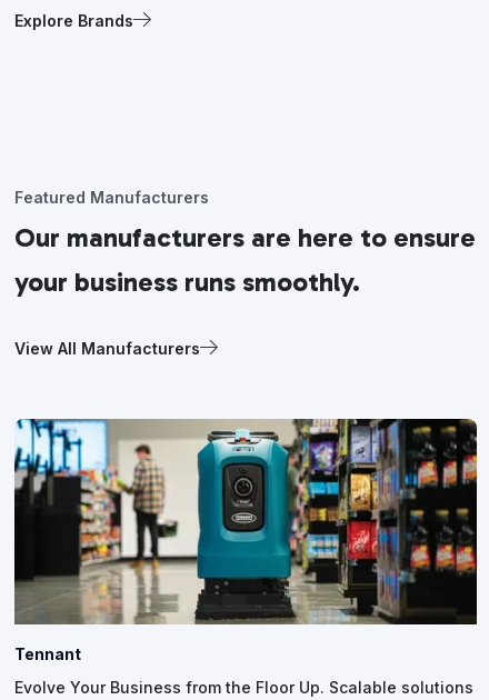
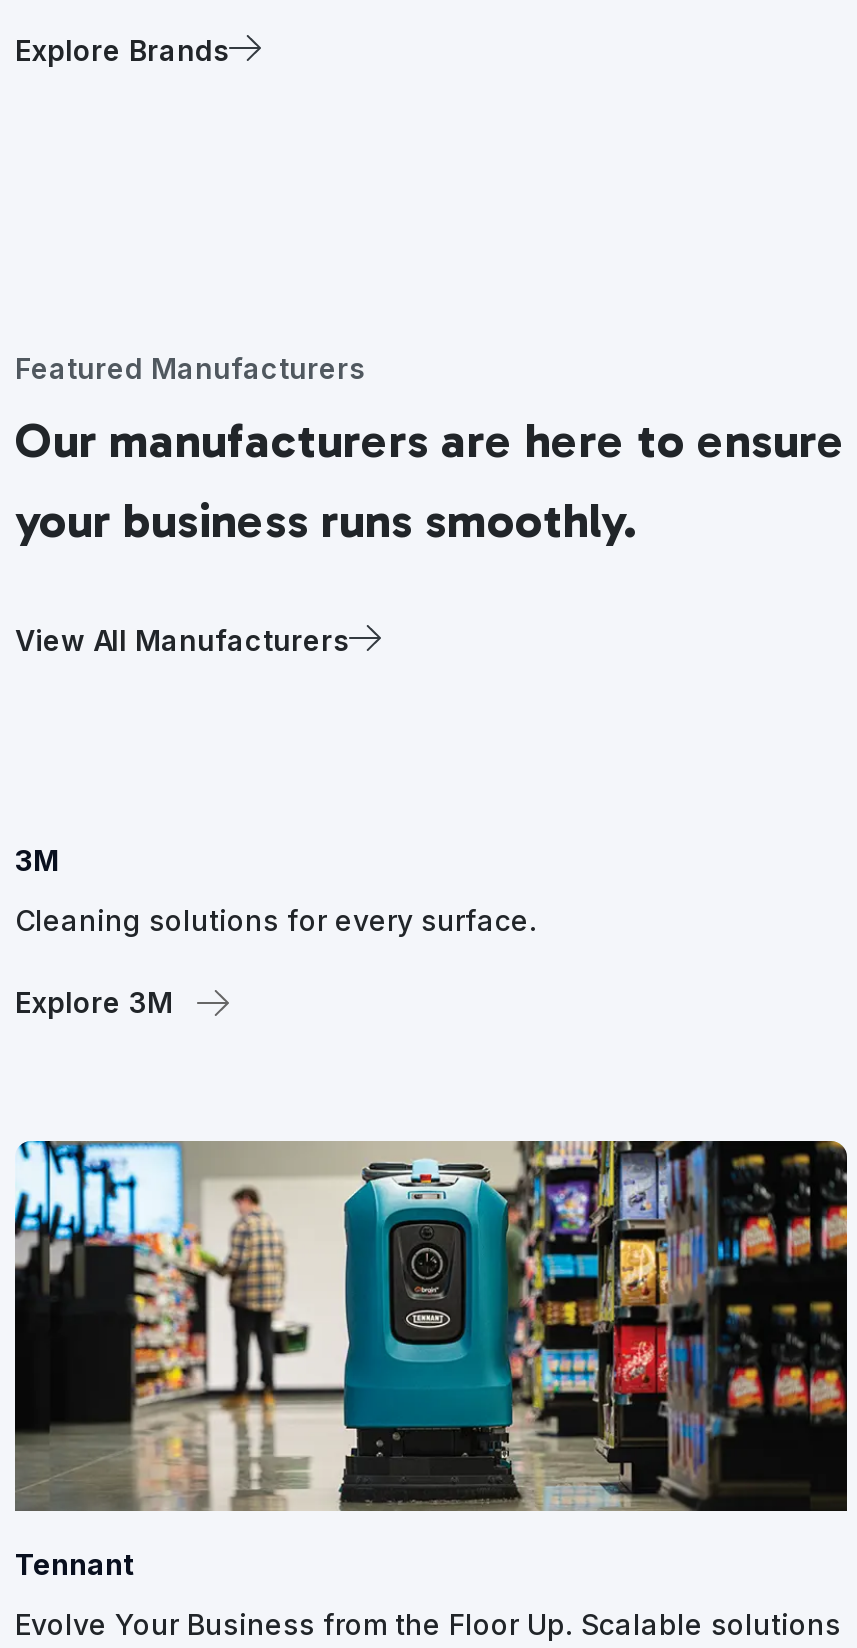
+ 3M
+ Cleaning solutions for every surface.
+ Explore 3M
